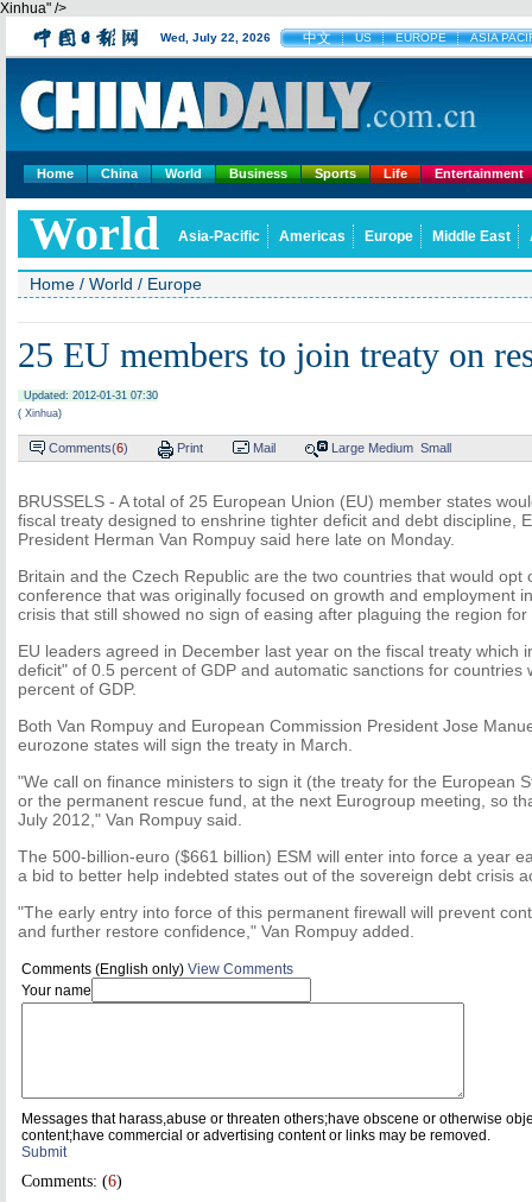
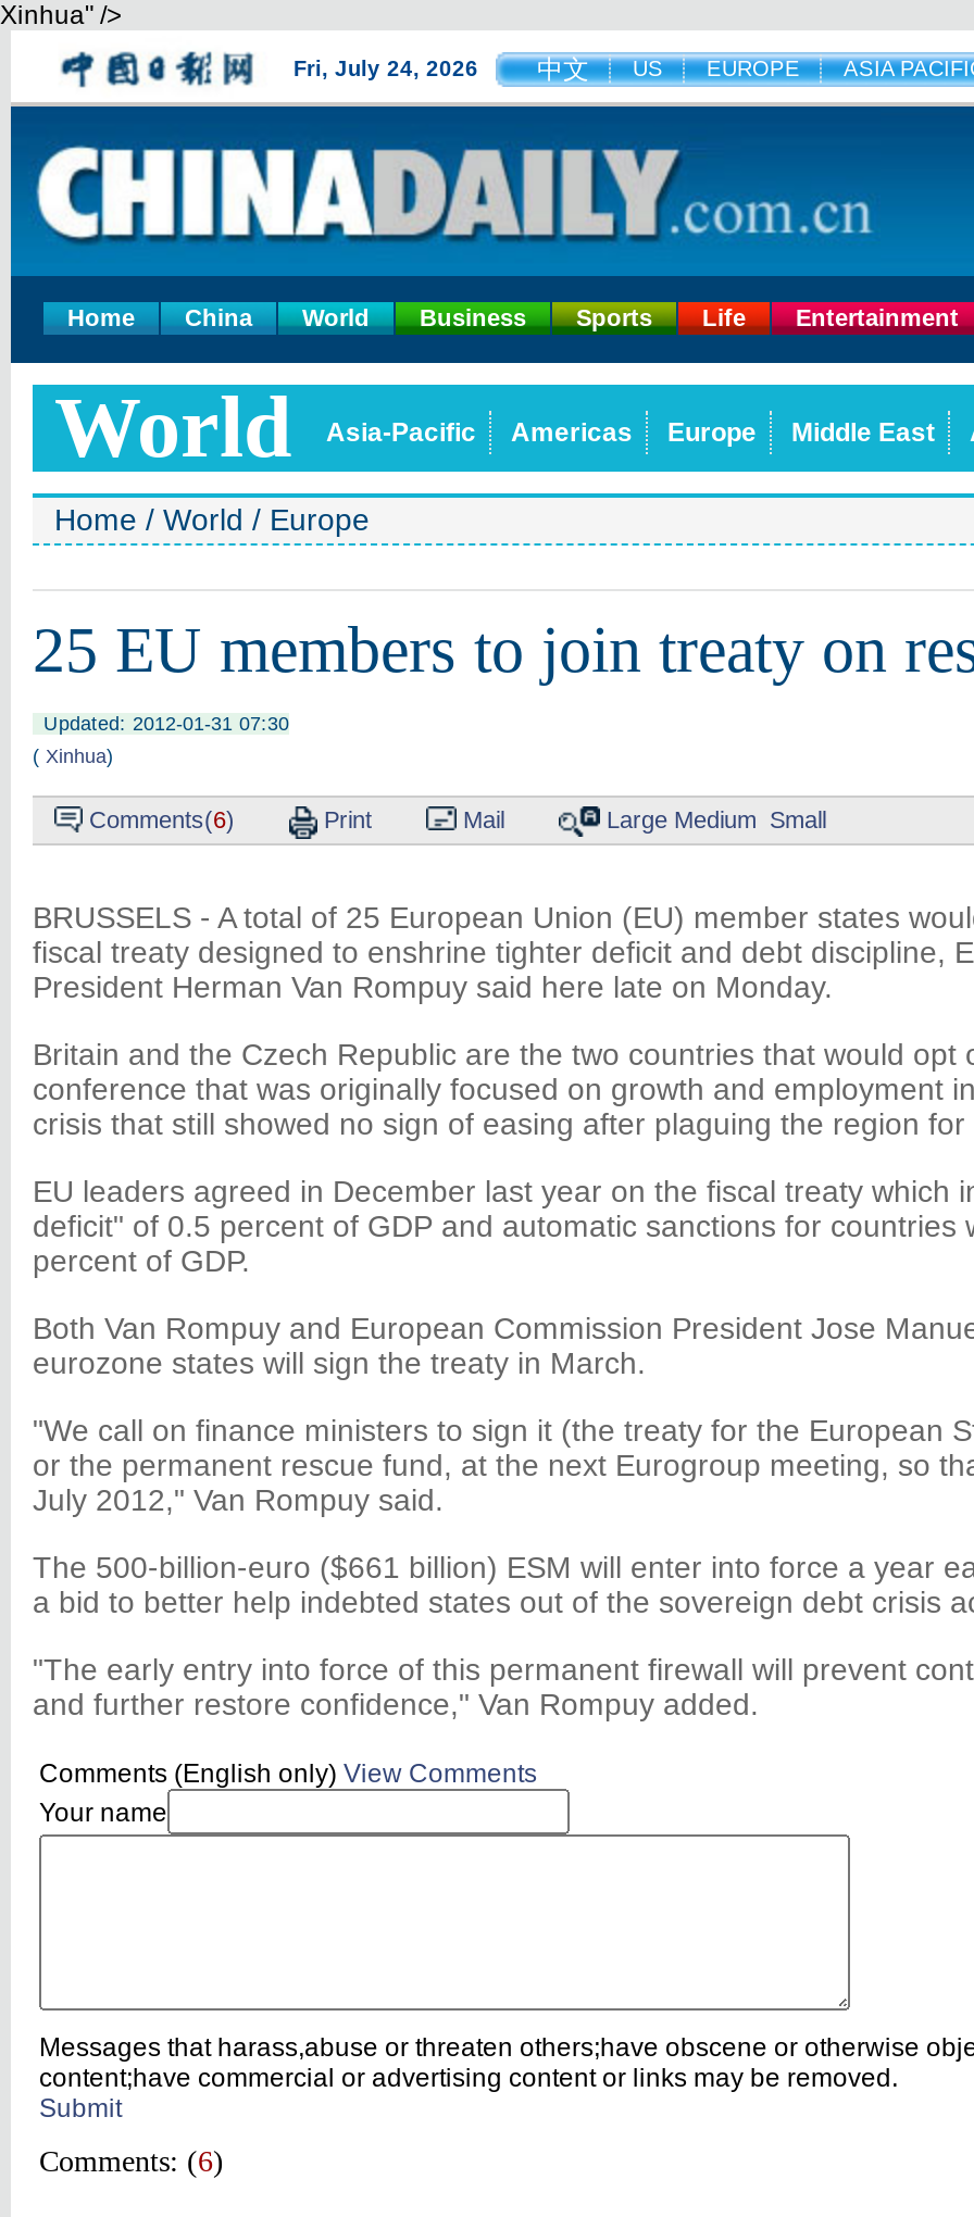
- Wed, July 22, 2026
+ Fri, July 24, 2026
